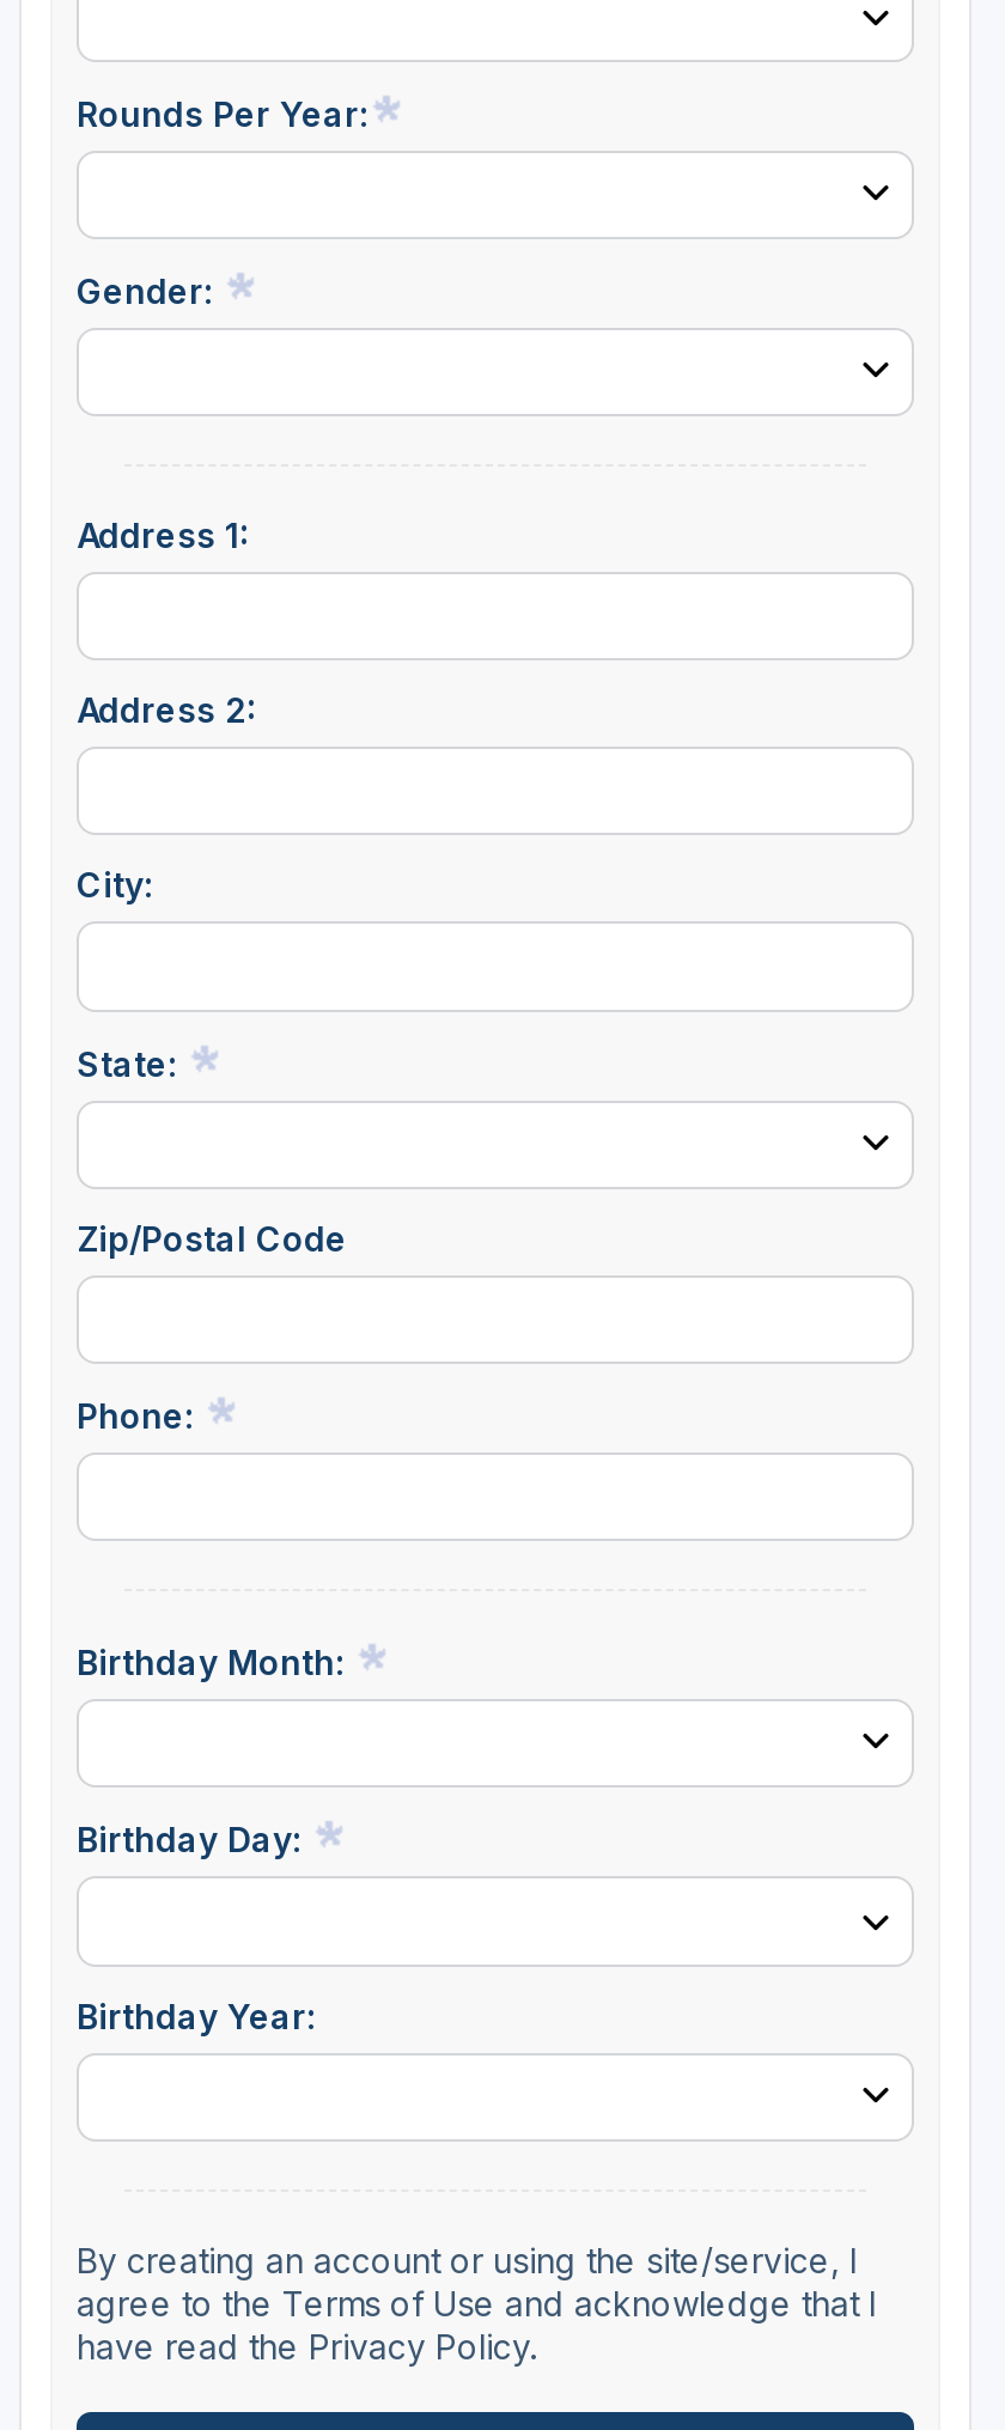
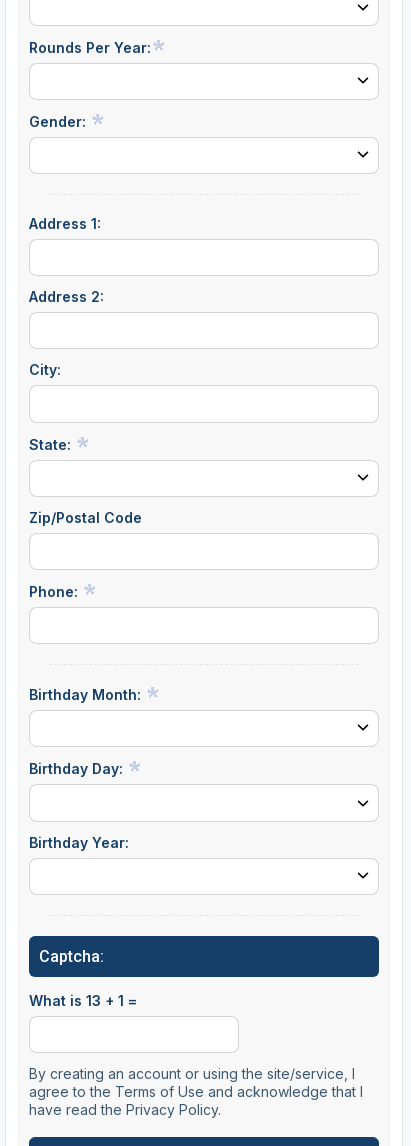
+ Captcha:
+ What is 13 + 1 =
